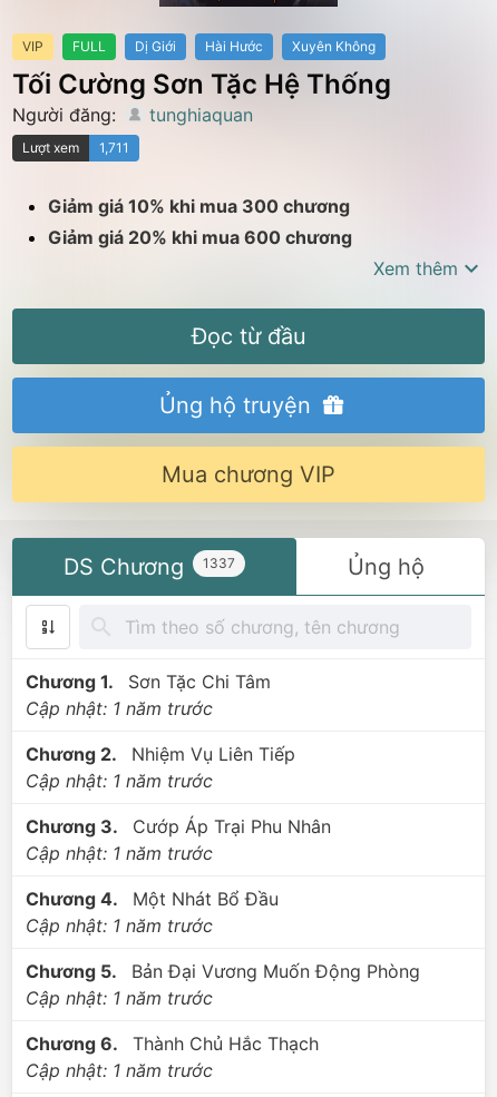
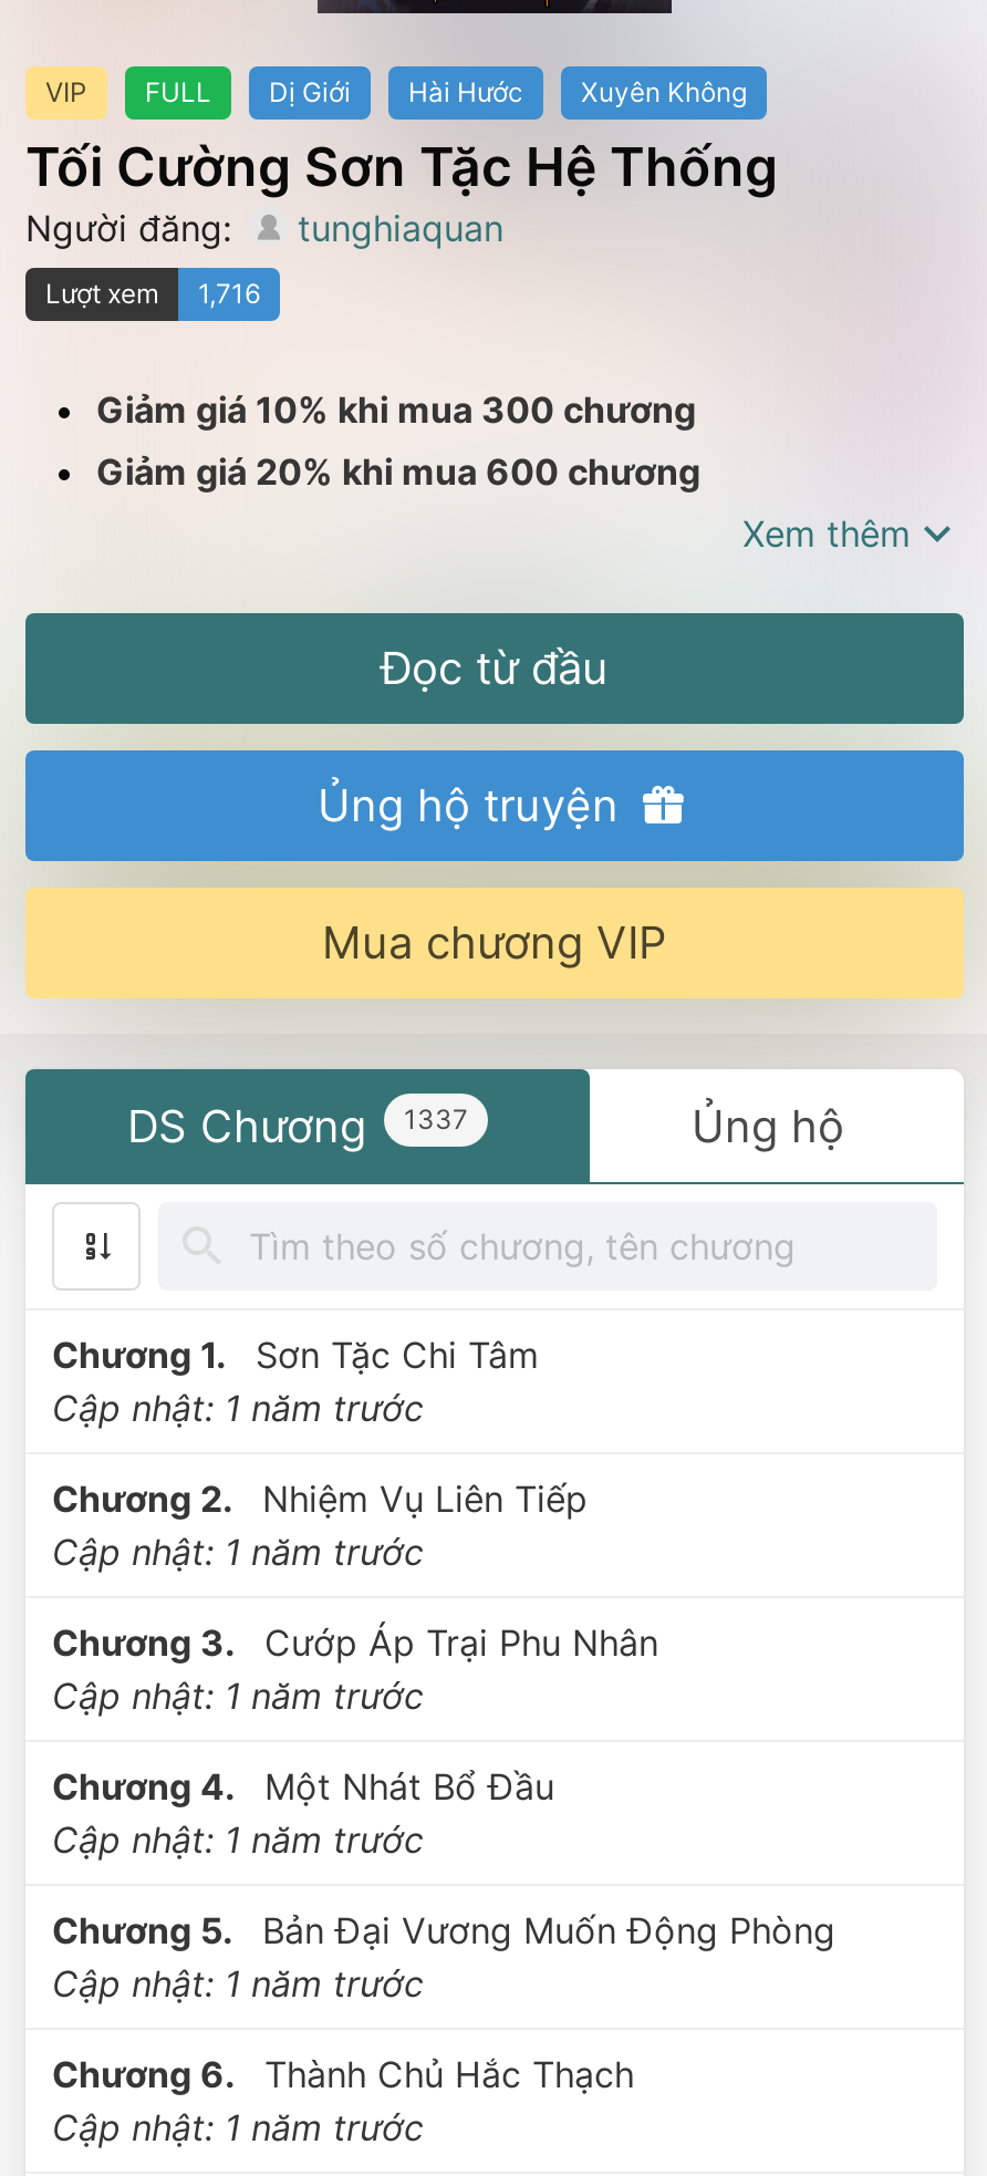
- Lượt xem 1,711
+ Lượt xem 1,716
